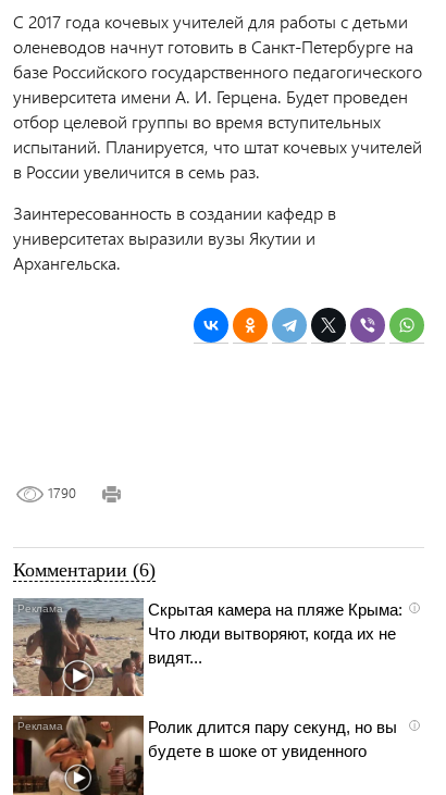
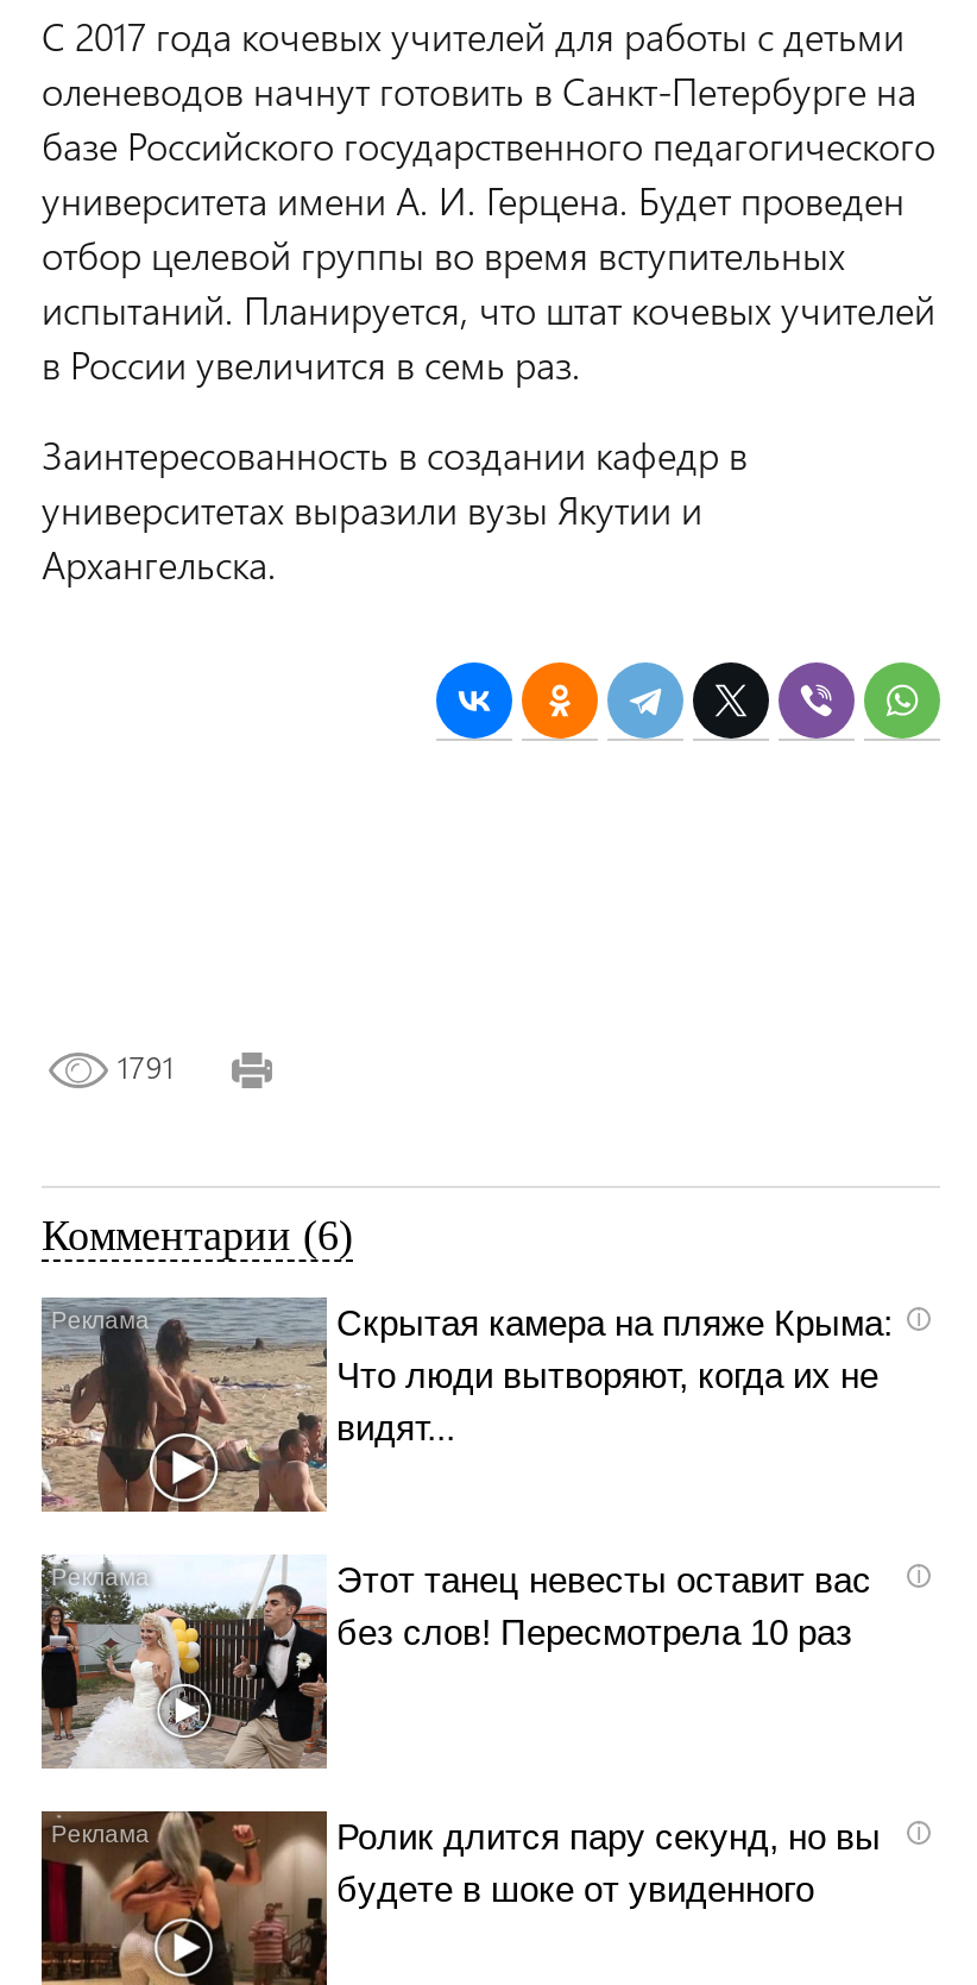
- 1790
+ 1791

+ [image]
+ Этот танец невесты оставит вас
+ без слов! Пересмотрела 10 раз
